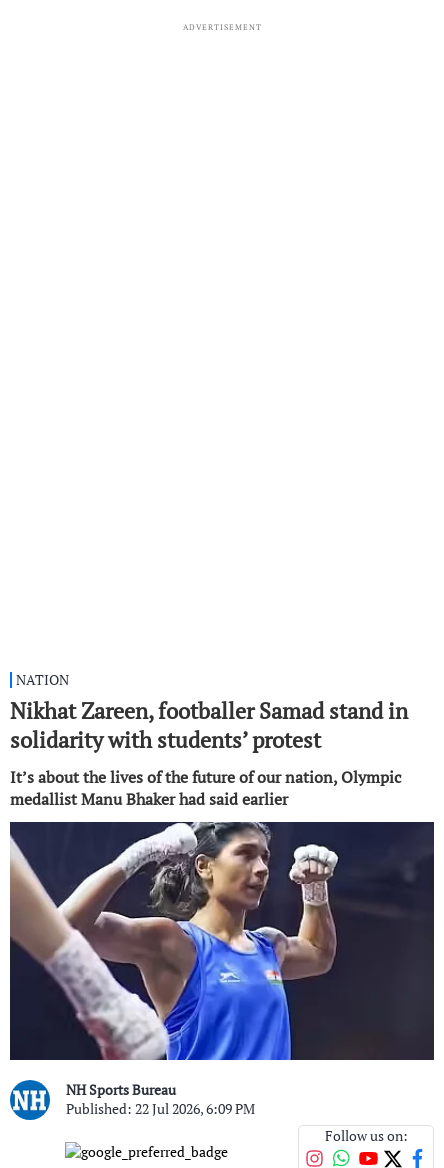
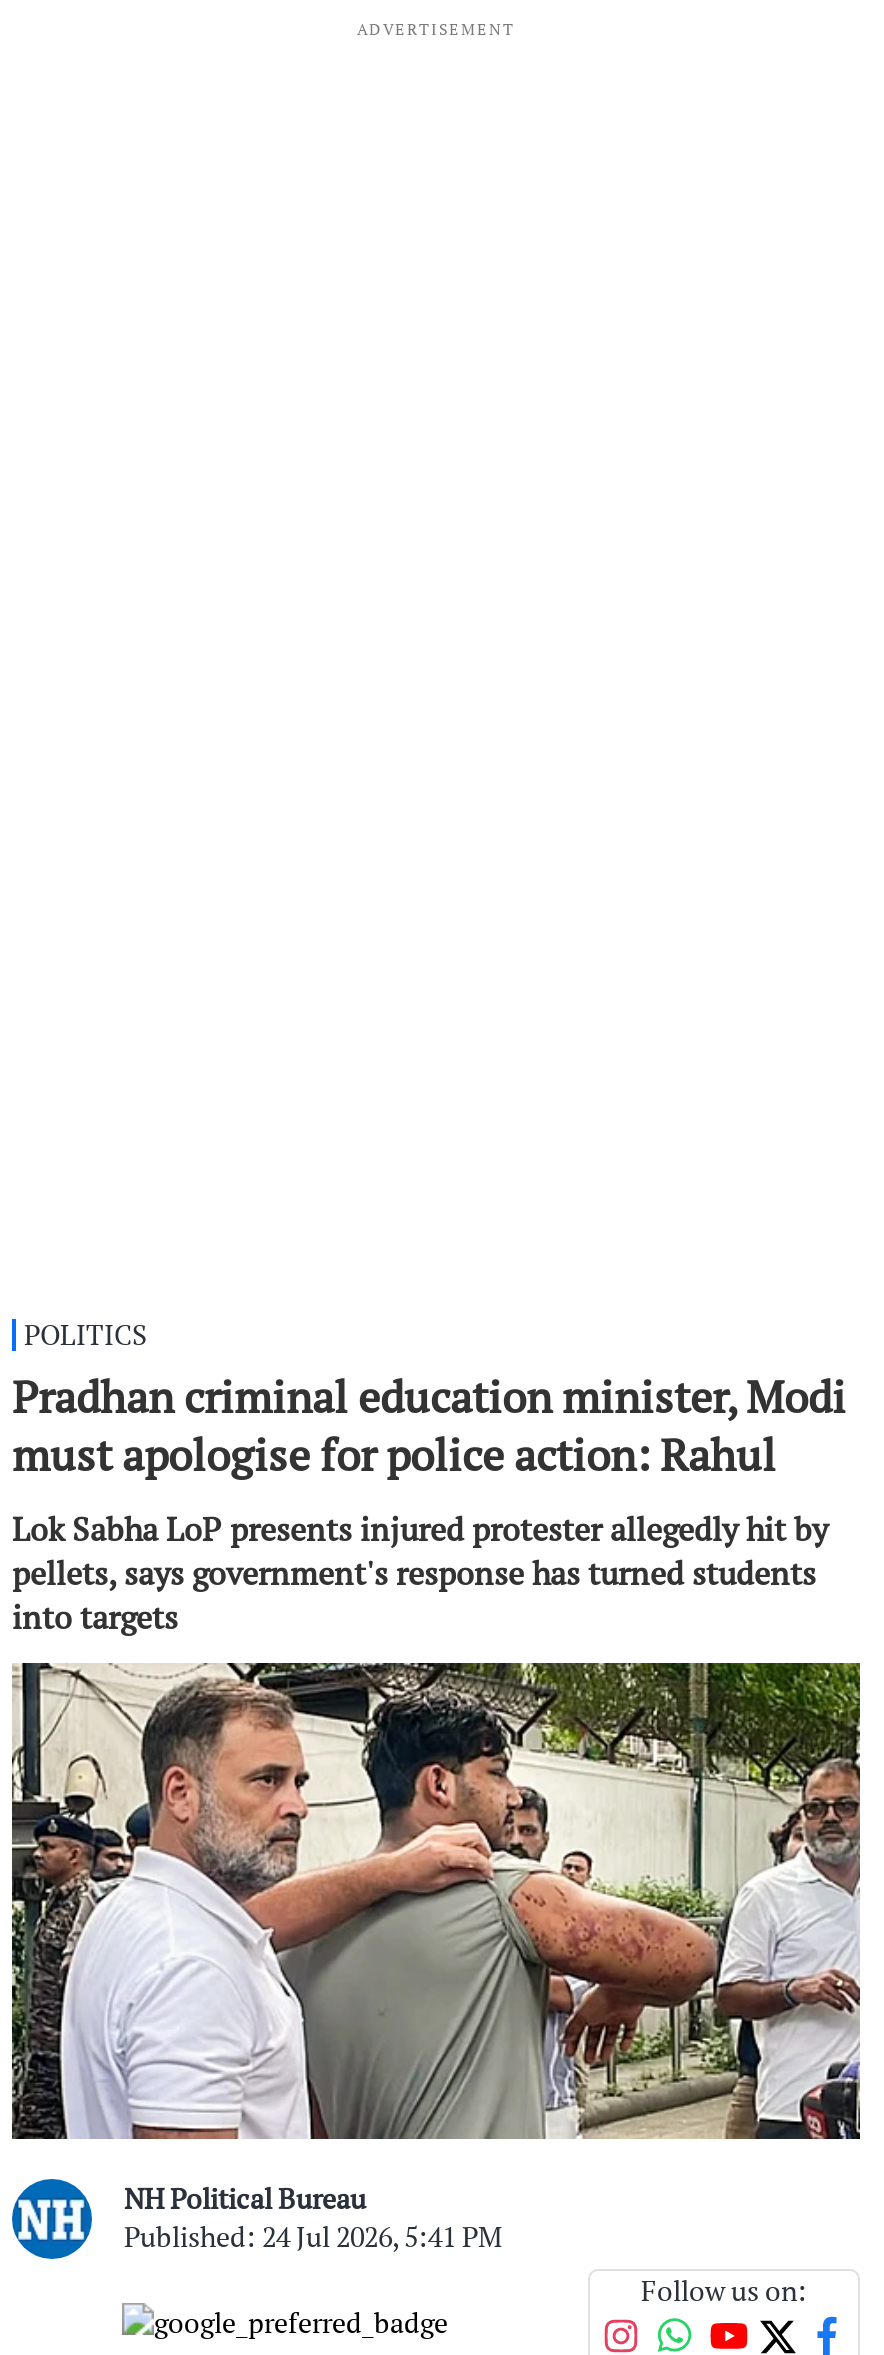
- NATION
- Nikhat Zareen, footballer Samad stand in
- solidarity with students’ protest
- It’s about the lives of the future of our nation, Olympic
- medallist Manu Bhaker had said earlier
+ POLITICS
+ Pradhan criminal education minister, Modi
+ must apologise for police action: Rahul
+ Lok Sabha LoP presents injured protester allegedly hit by
+ pellets, says government's response has turned students
+ into targets

- [image]
- NH Sports Bureau
- Published: 22 Jul 2026, 6:09 PM
+ [image]
+ NH Political Bureau
+ Published: 24 Jul 2026, 5:41 PM
